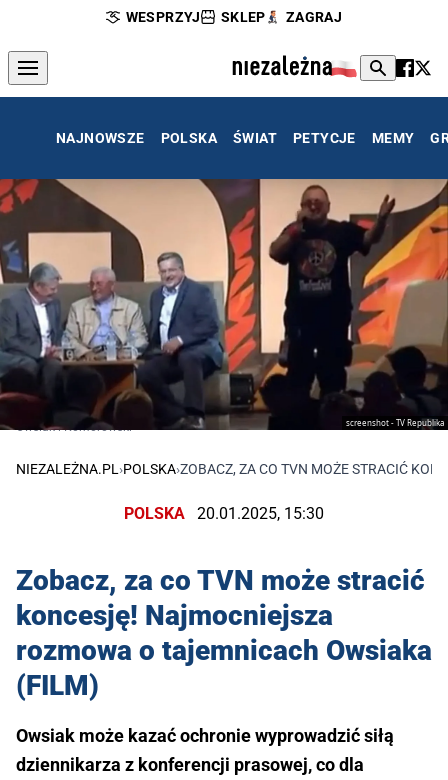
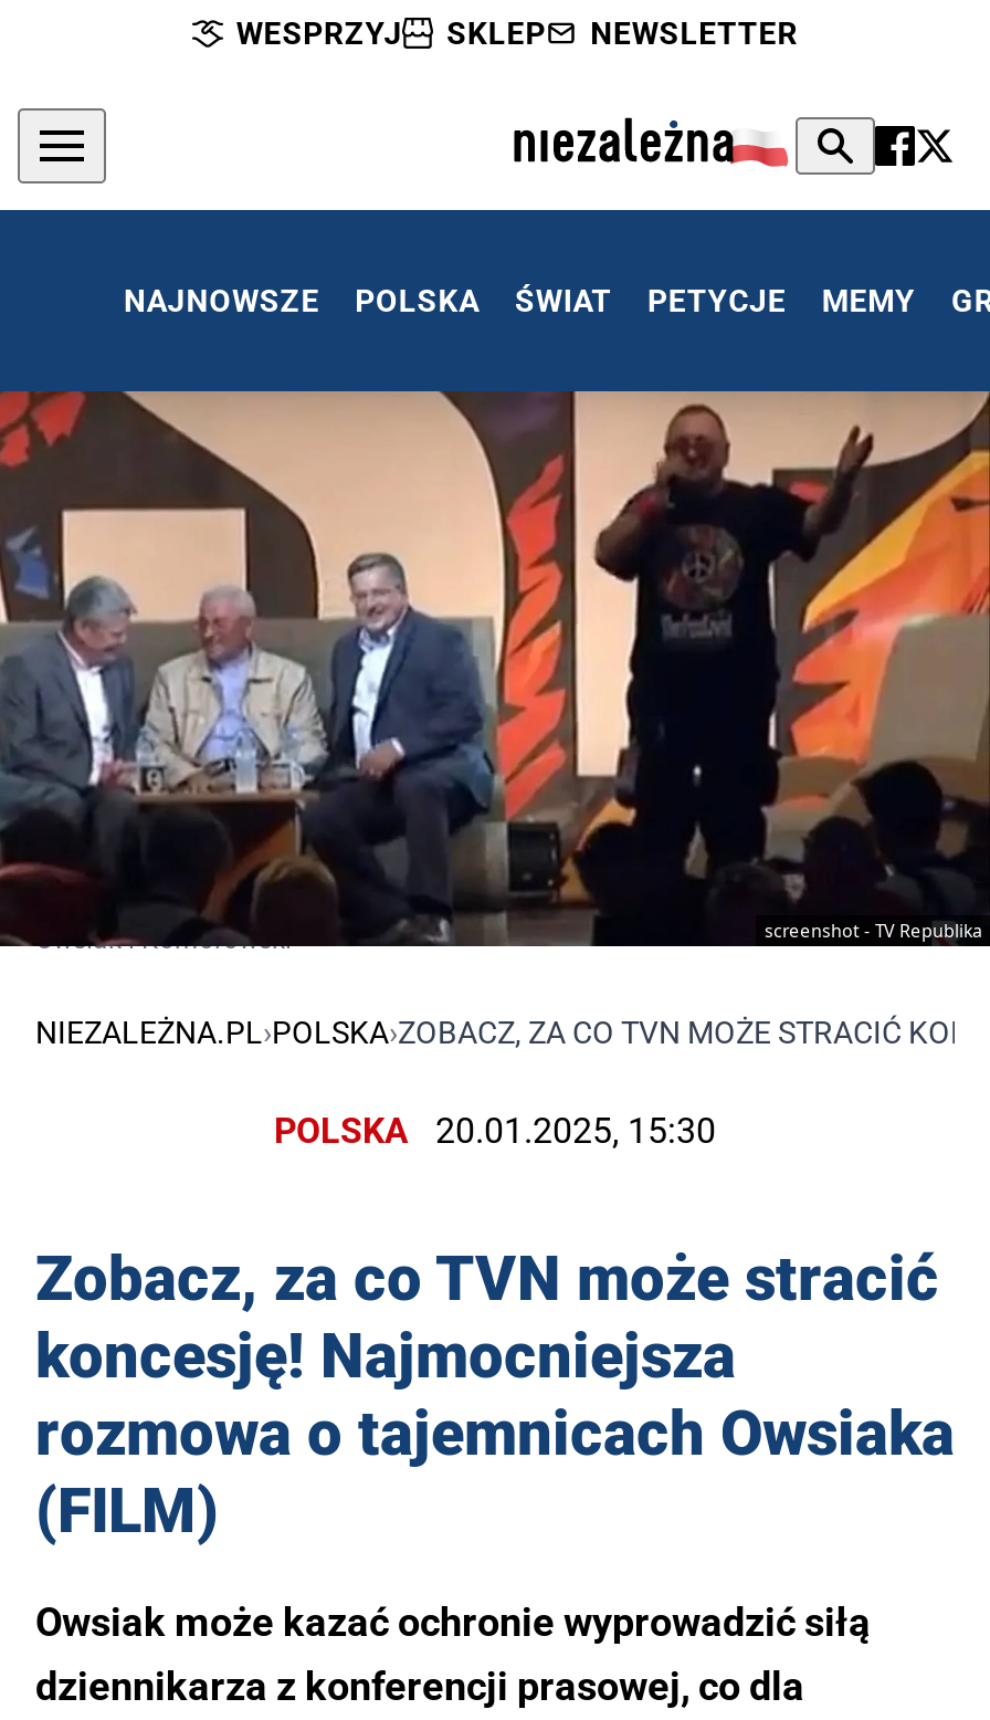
- ZAGRAJ
+ NEWSLETTER
